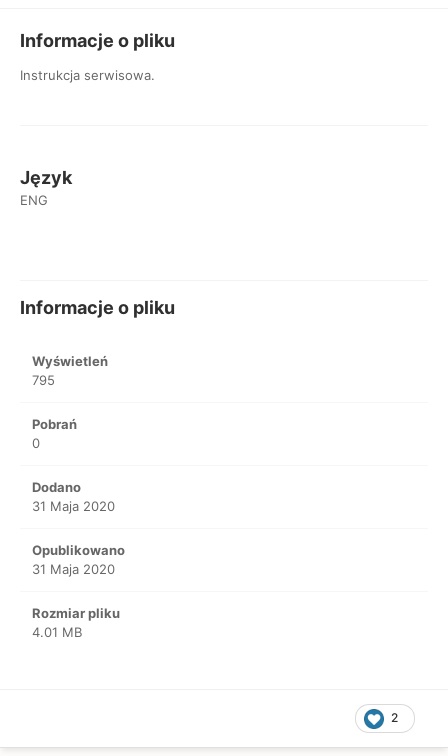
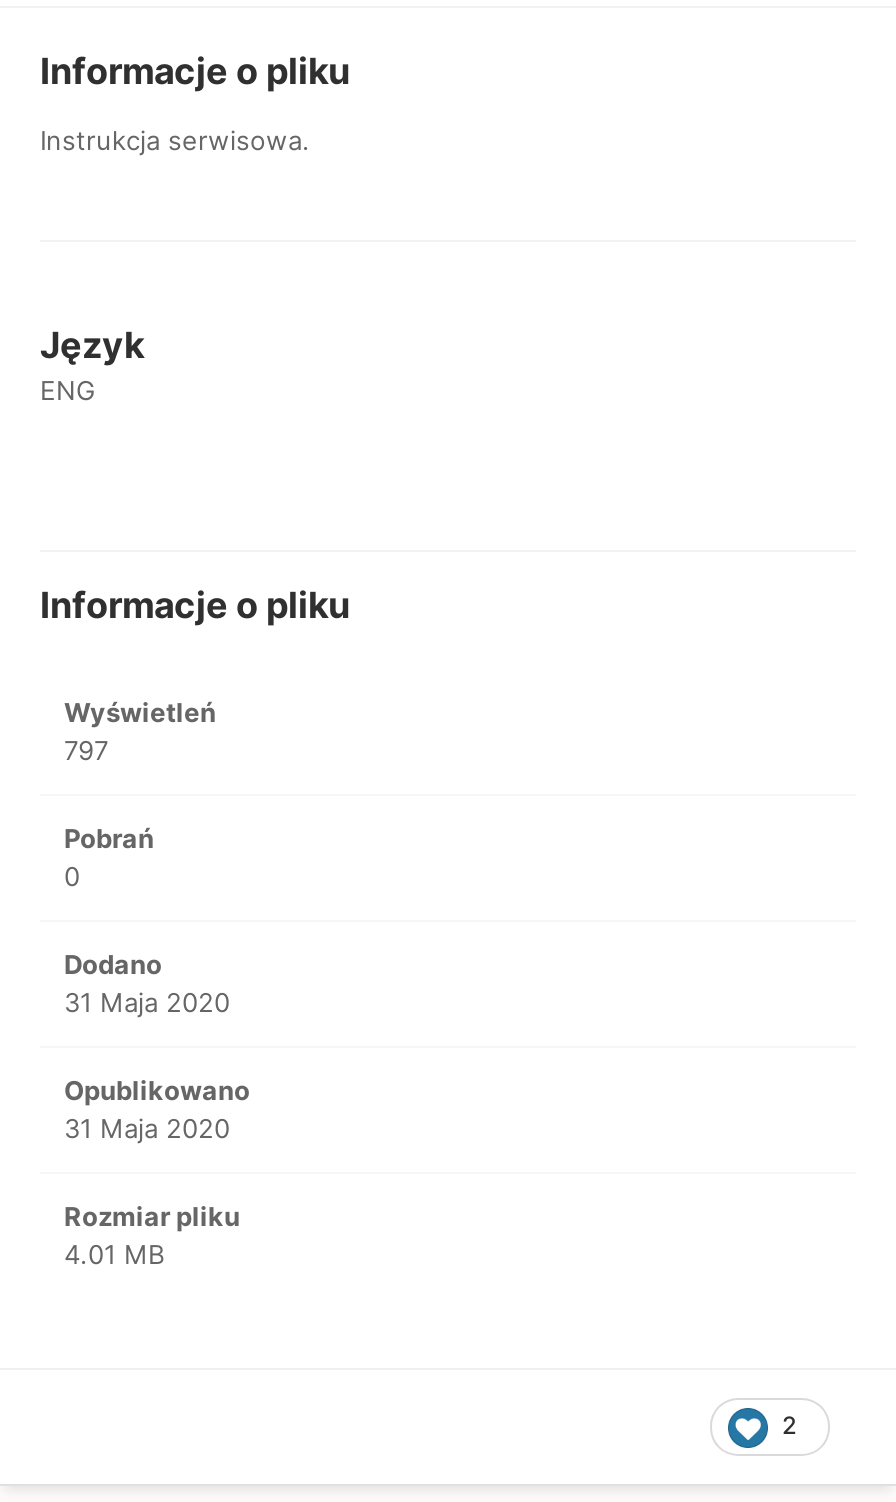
- 795
+ 797
